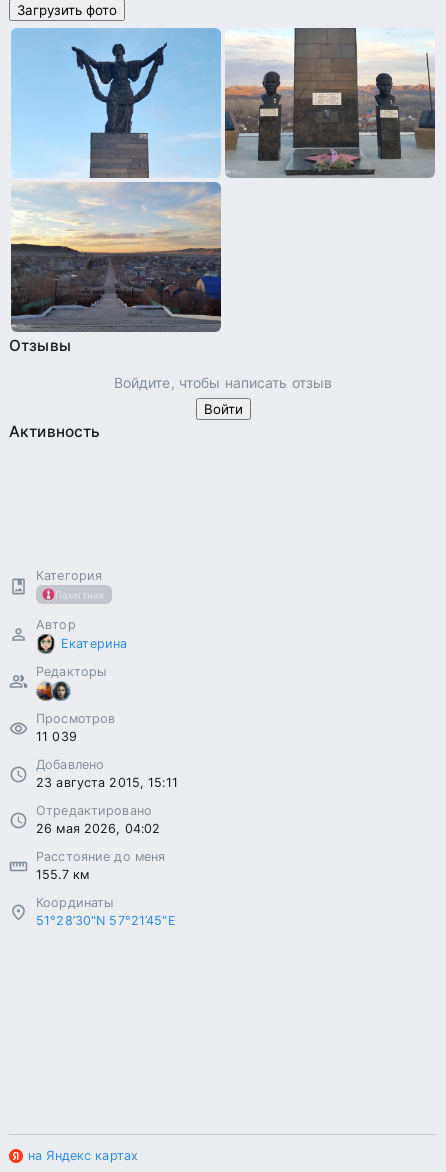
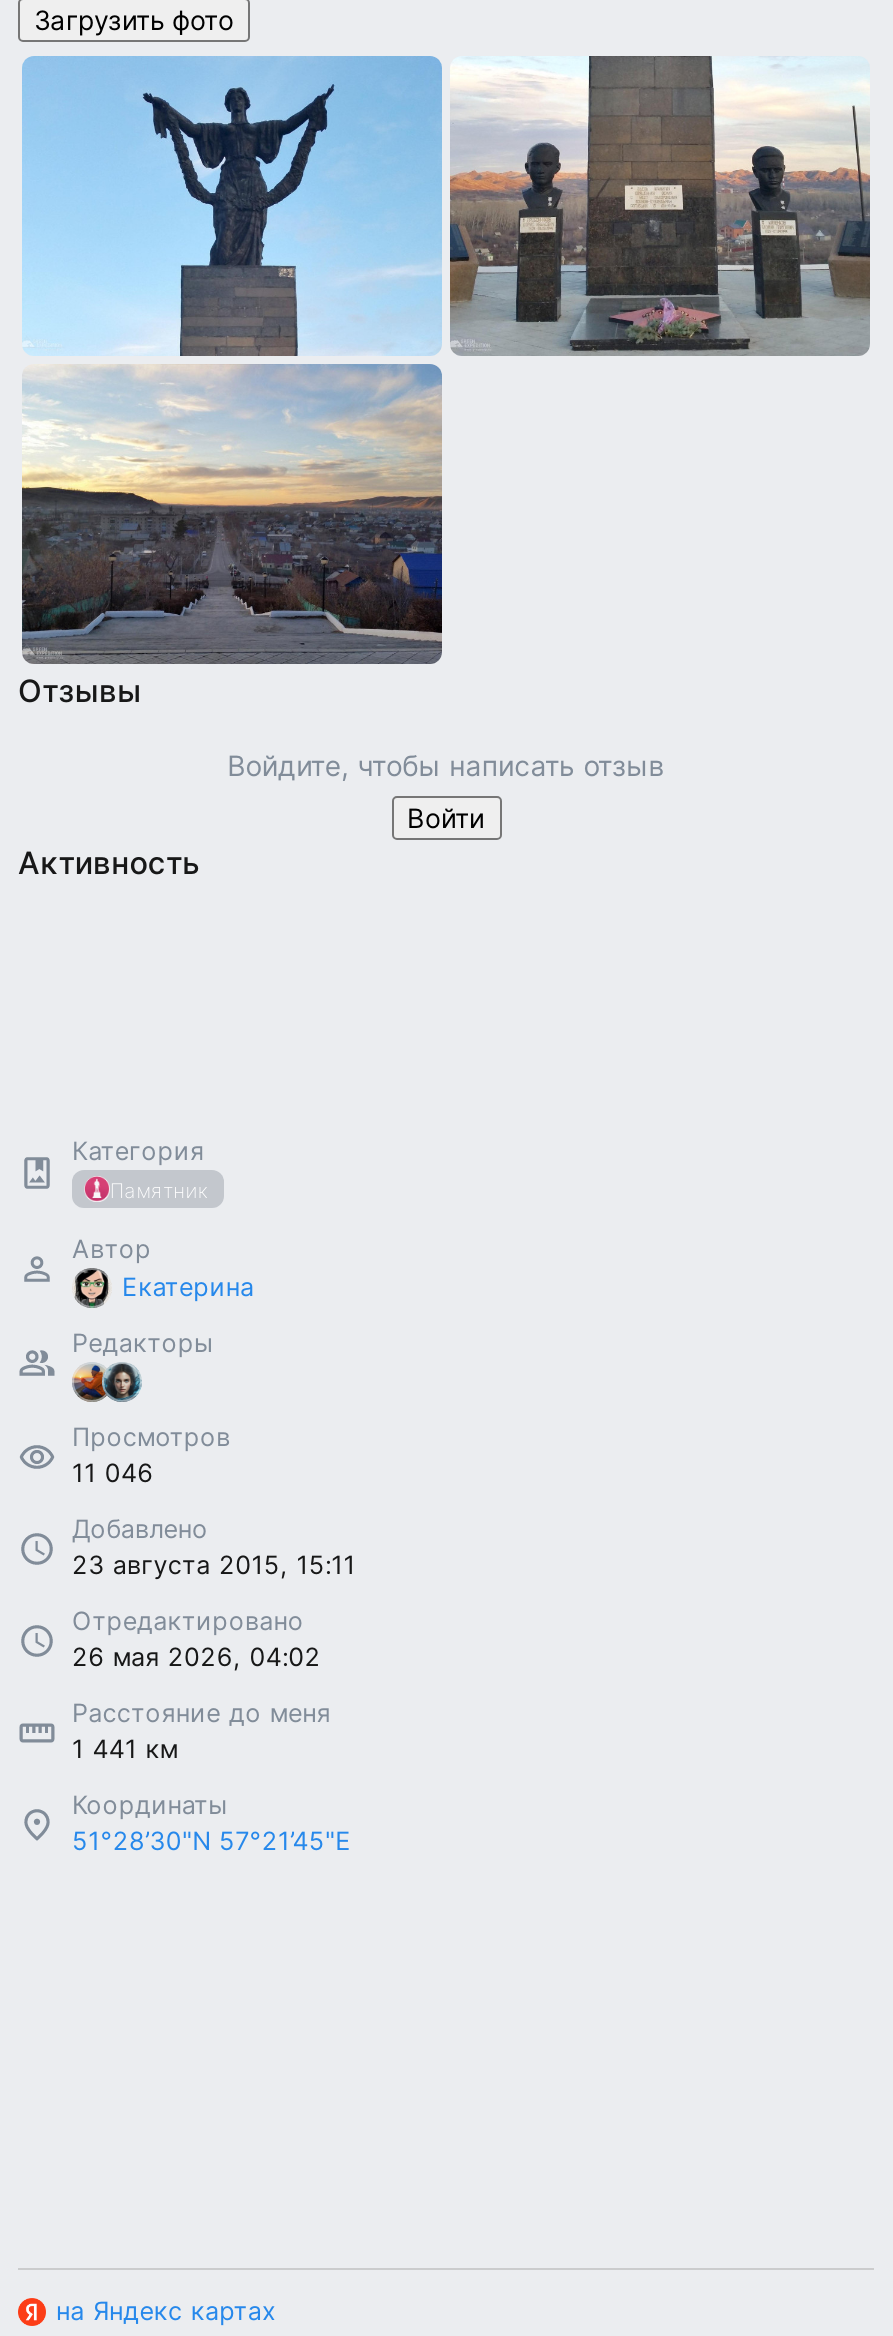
- 11 039
+ 11 046

- 155.7 км
+ 1 441 км
